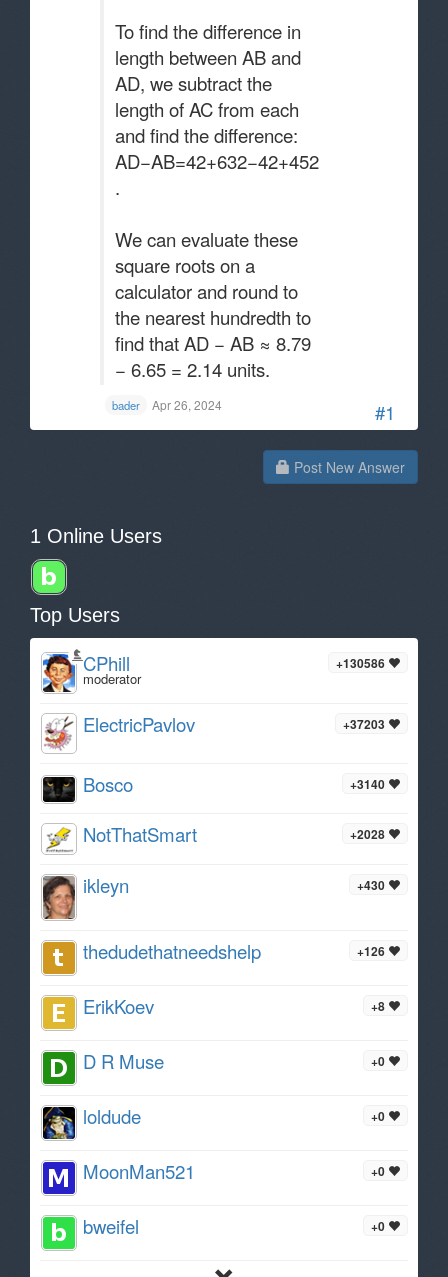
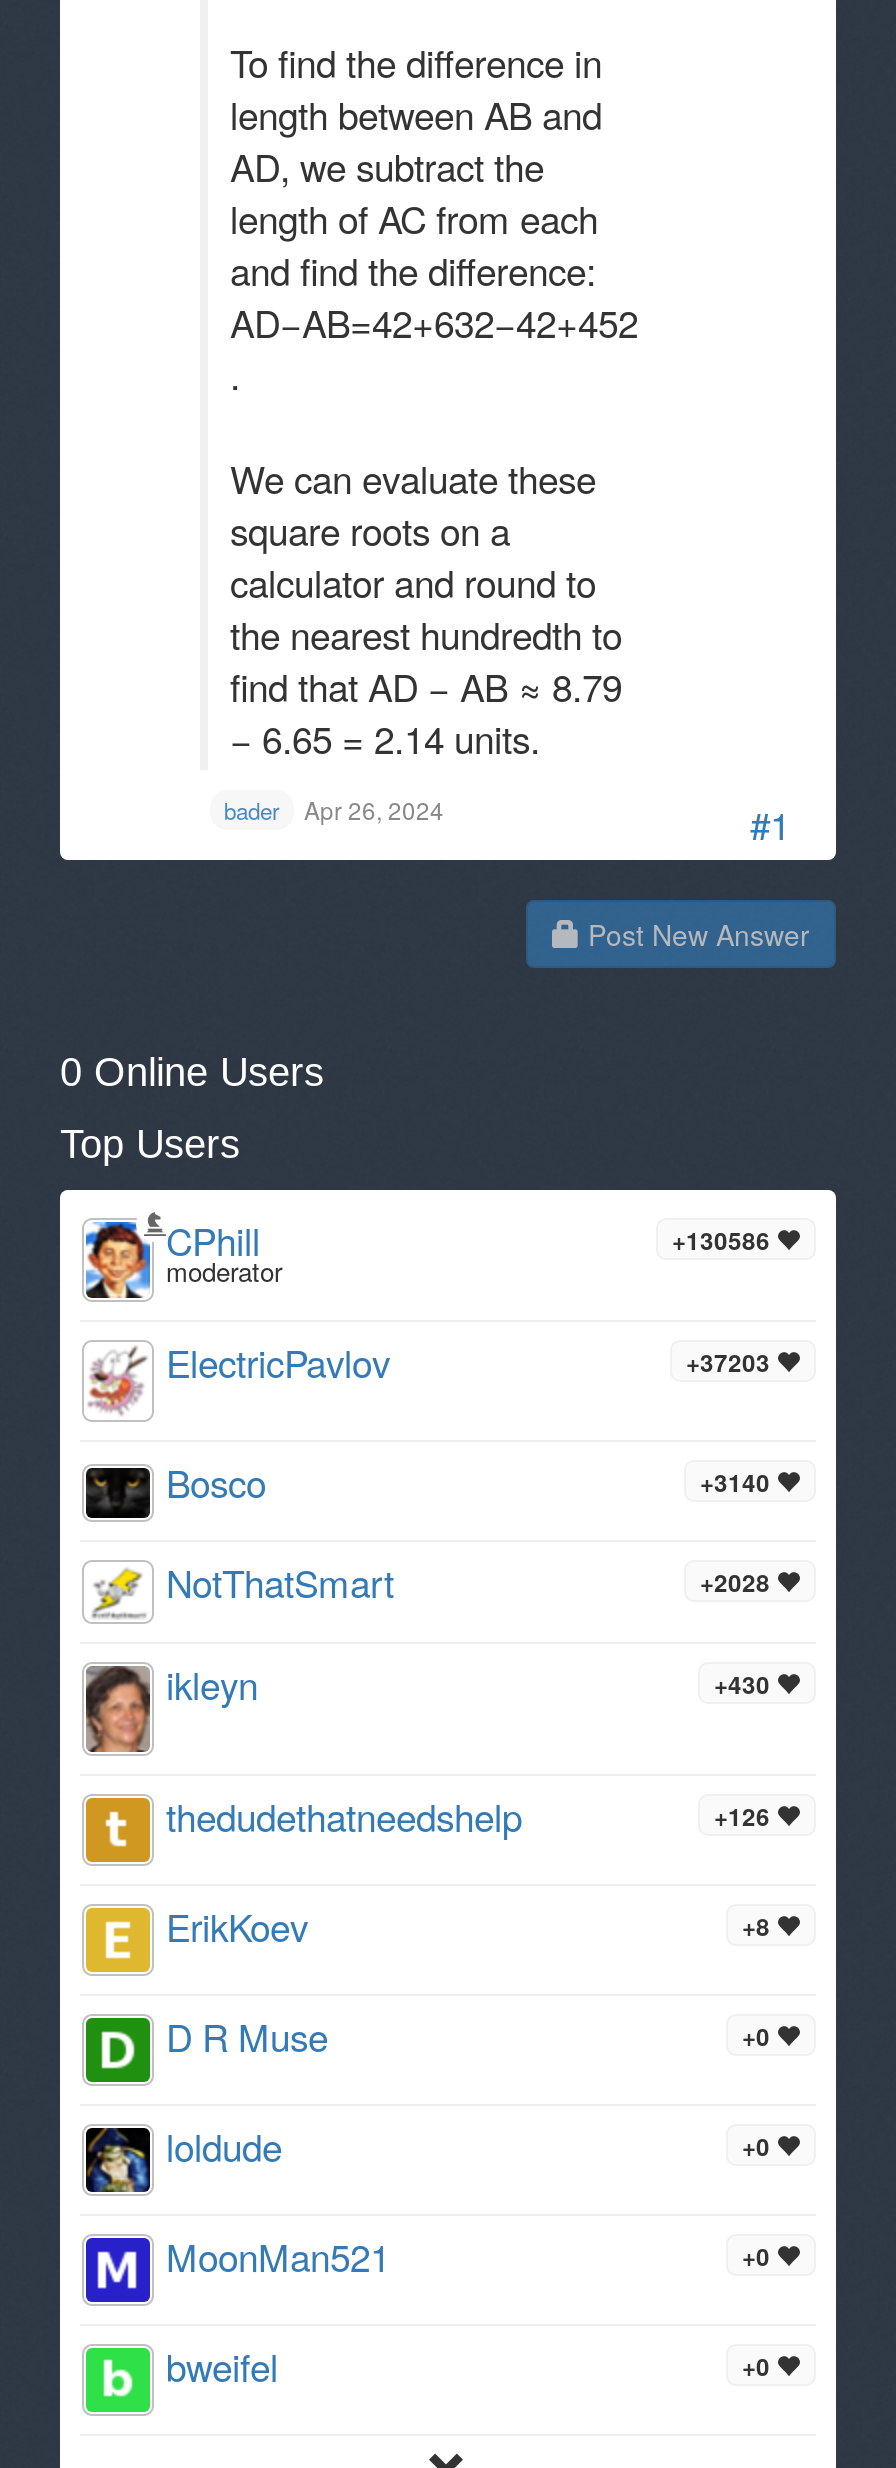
- 1 Online Users
+ 0 Online Users
